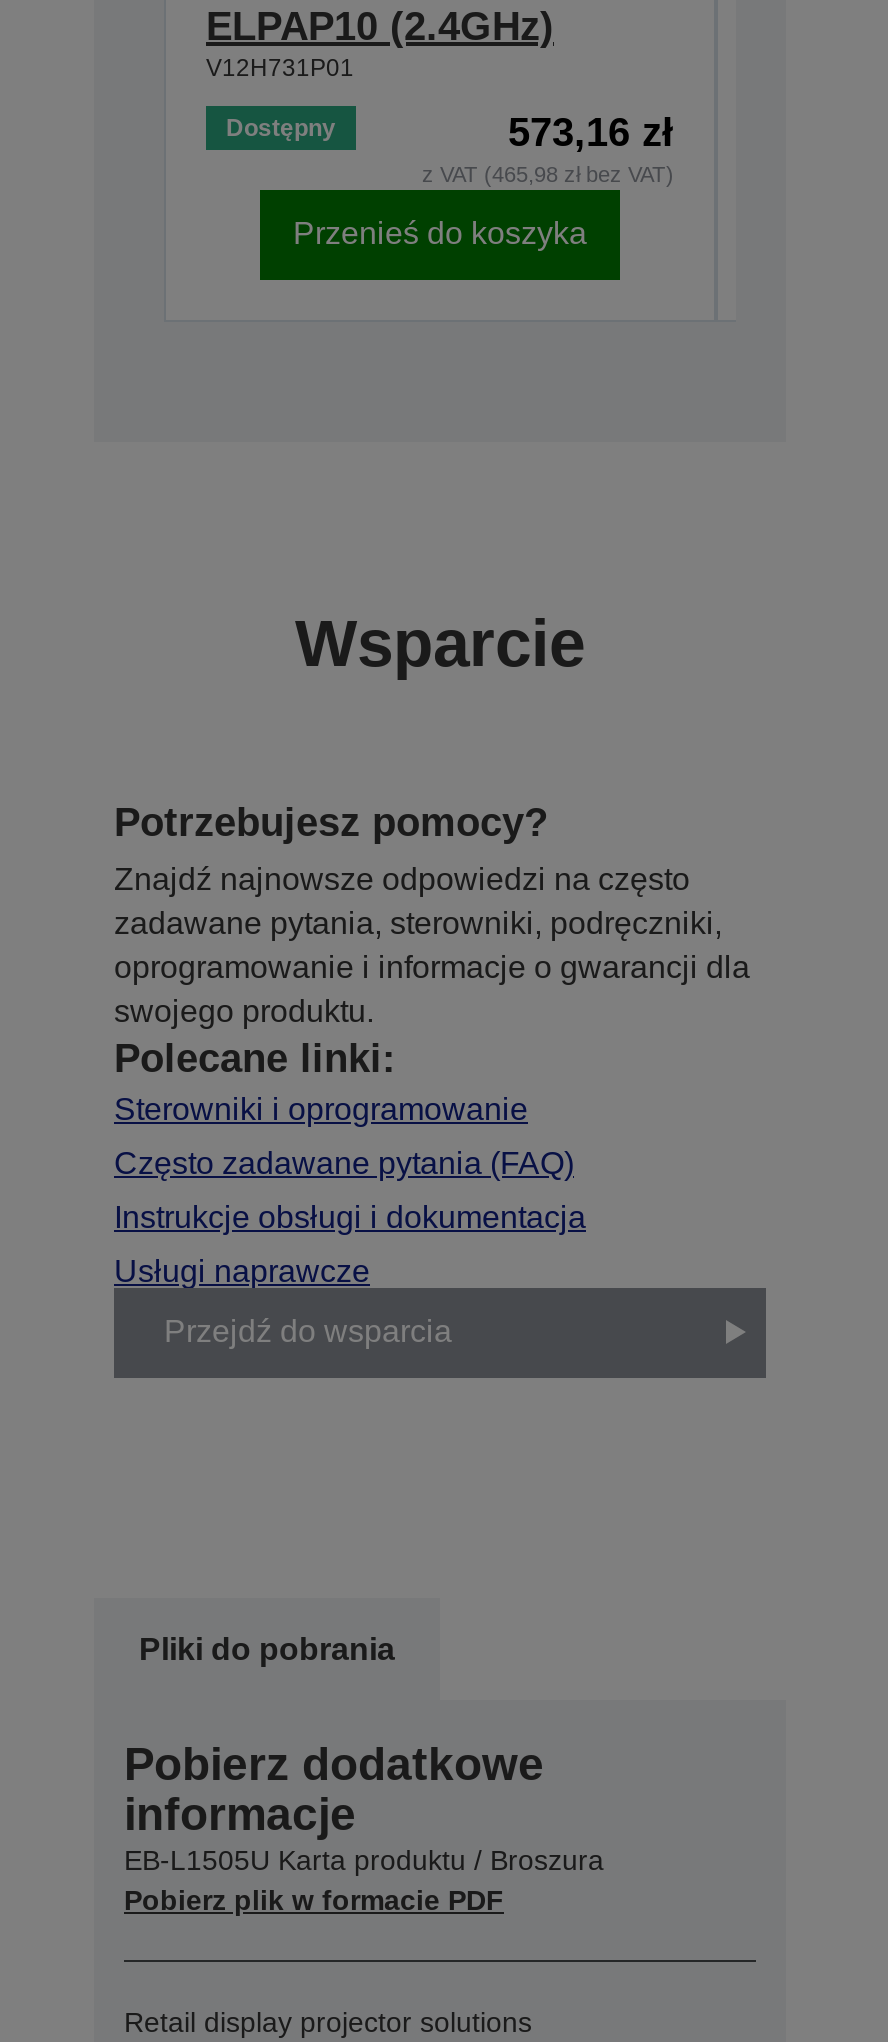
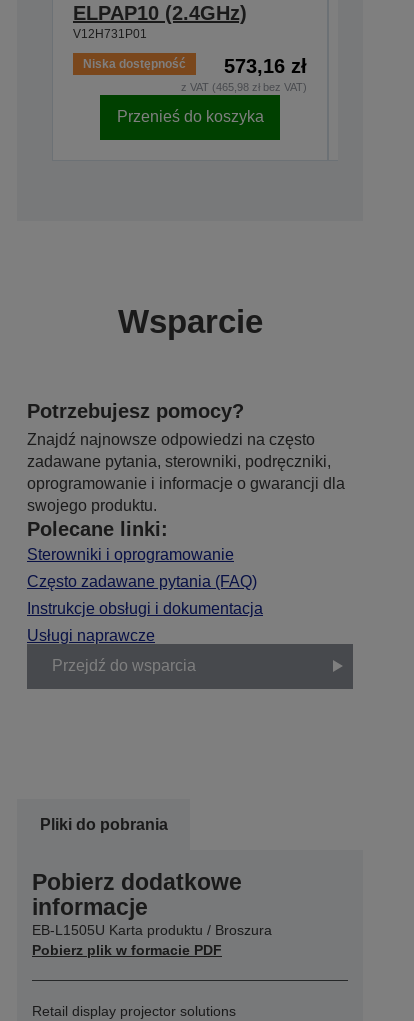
- Dostępny
+ Niska dostępność
